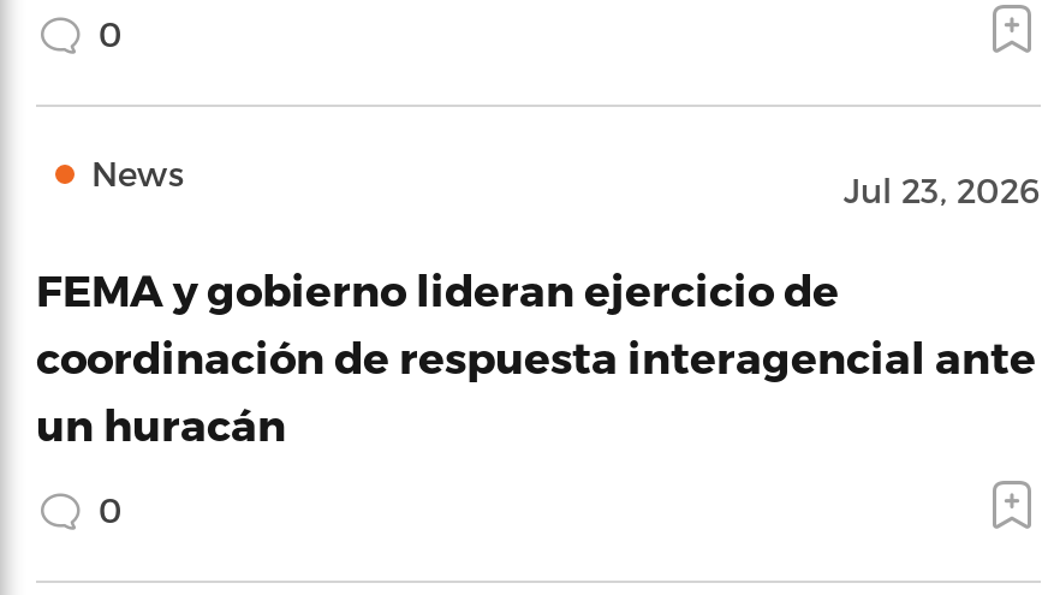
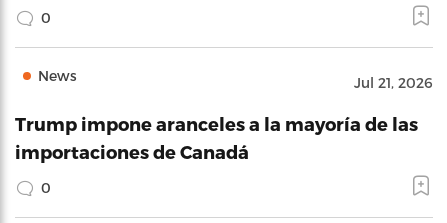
- Jul 23, 2026
+ Jul 21, 2026

- FEMA y gobierno lideran ejercicio de
- coordinación de respuesta interagencial ante
- un huracán
+ Trump impone aranceles a la mayoría de las
+ importaciones de Canadá
